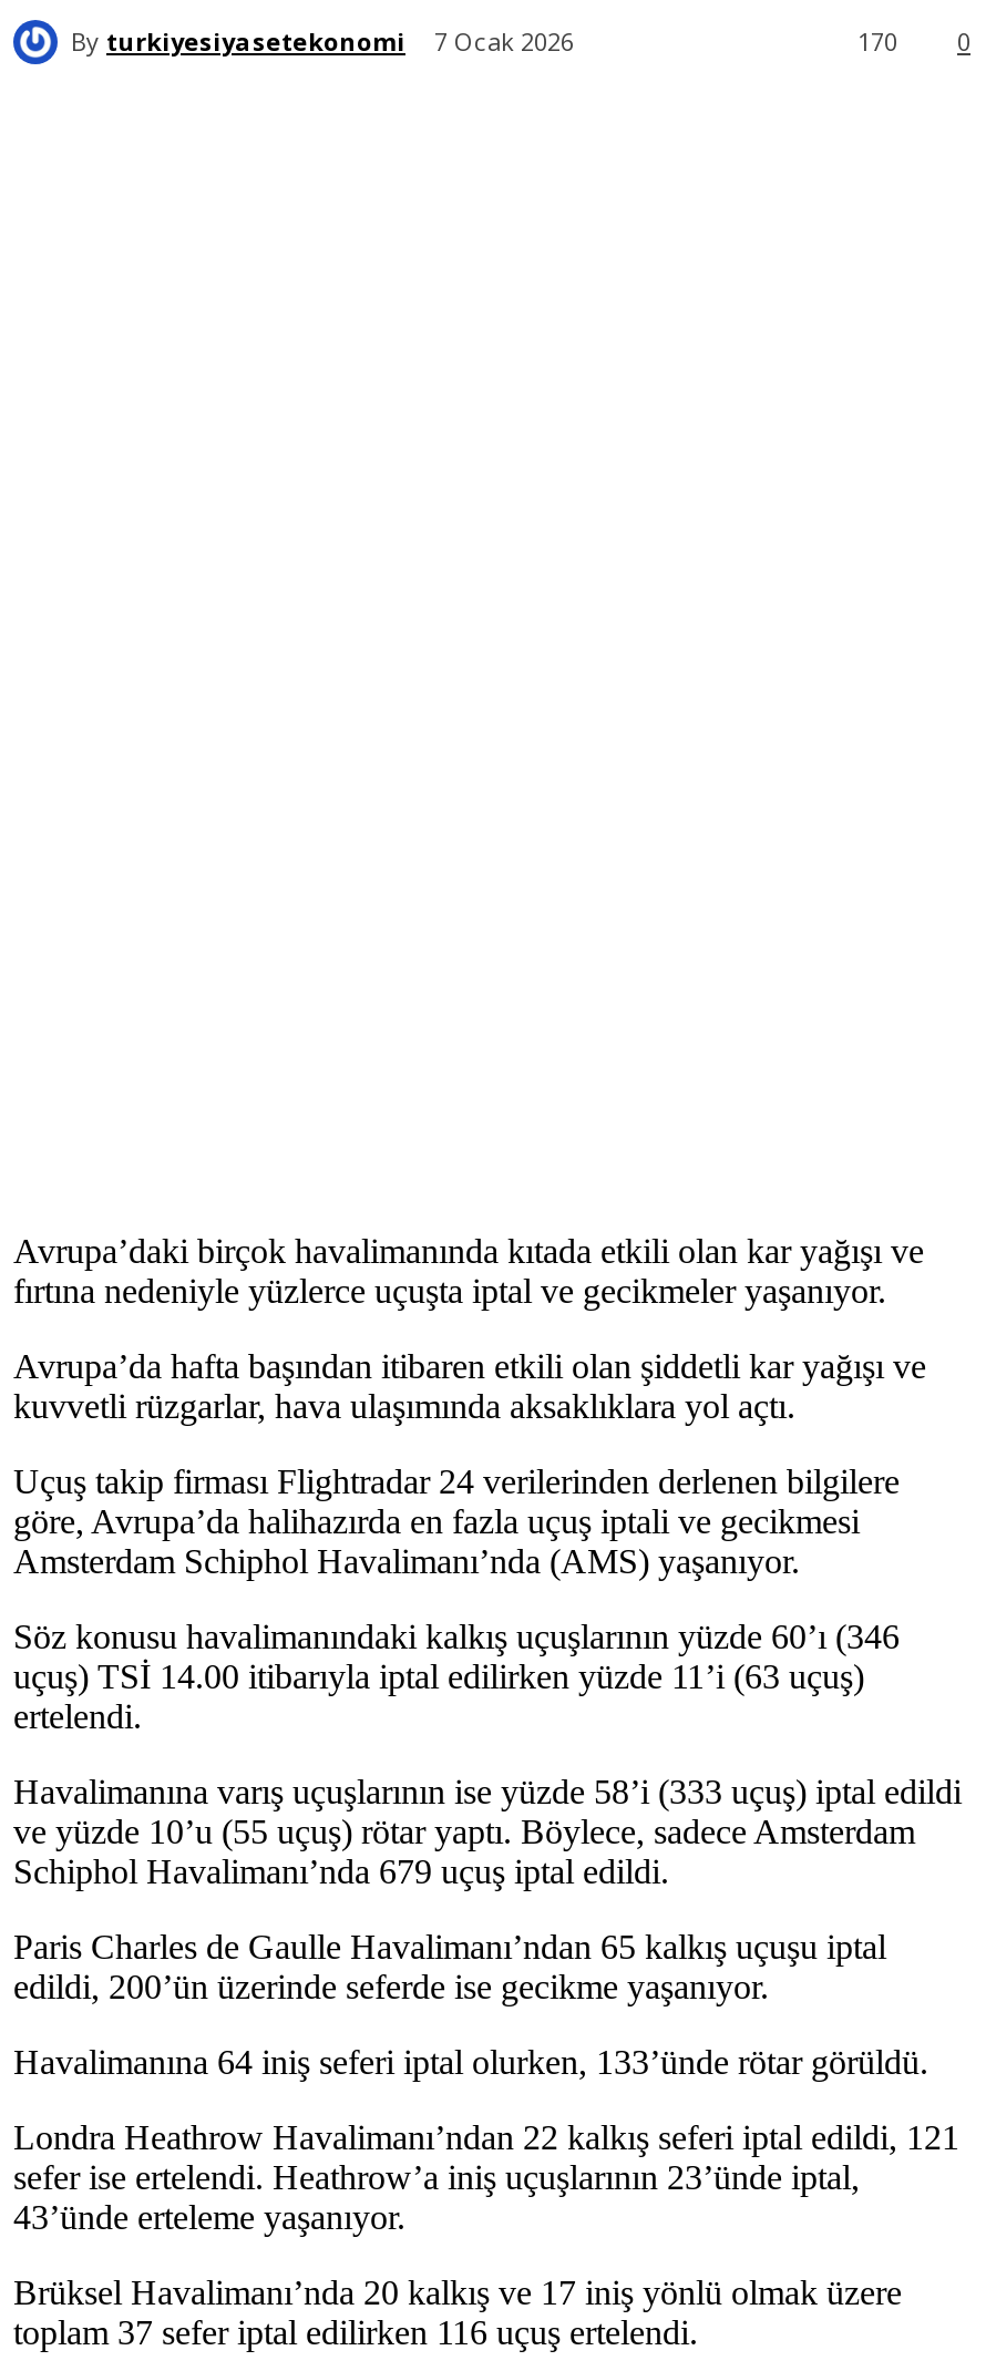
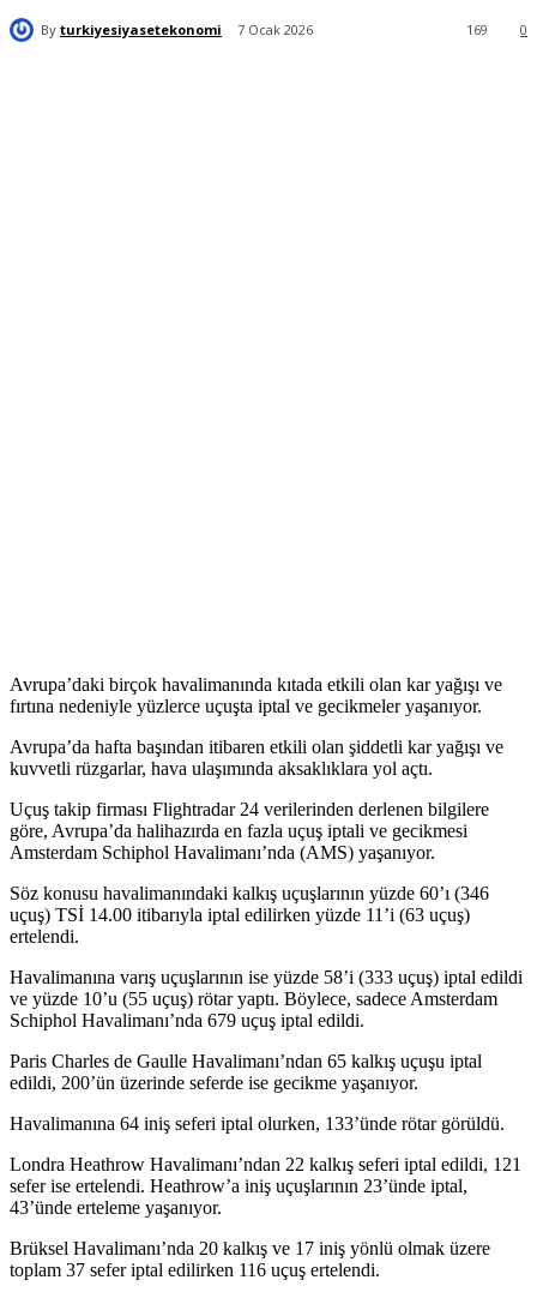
- 170 0
+ 169 0
